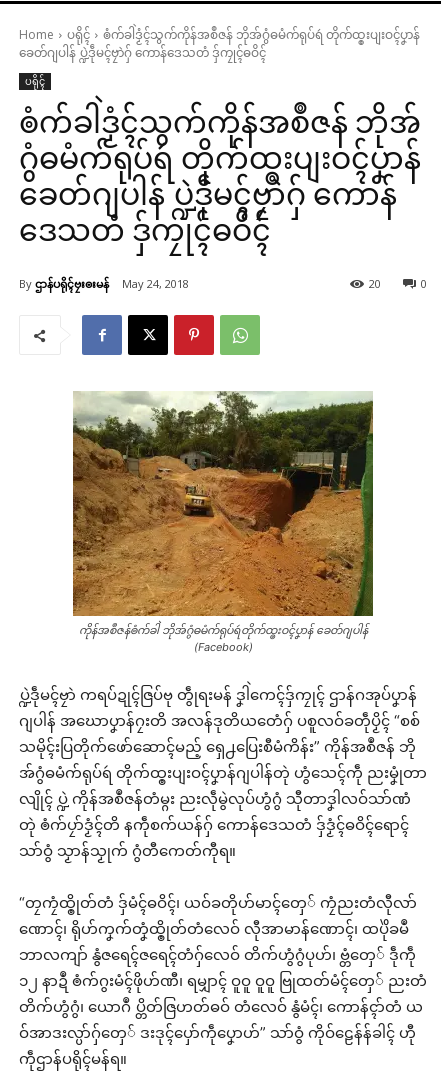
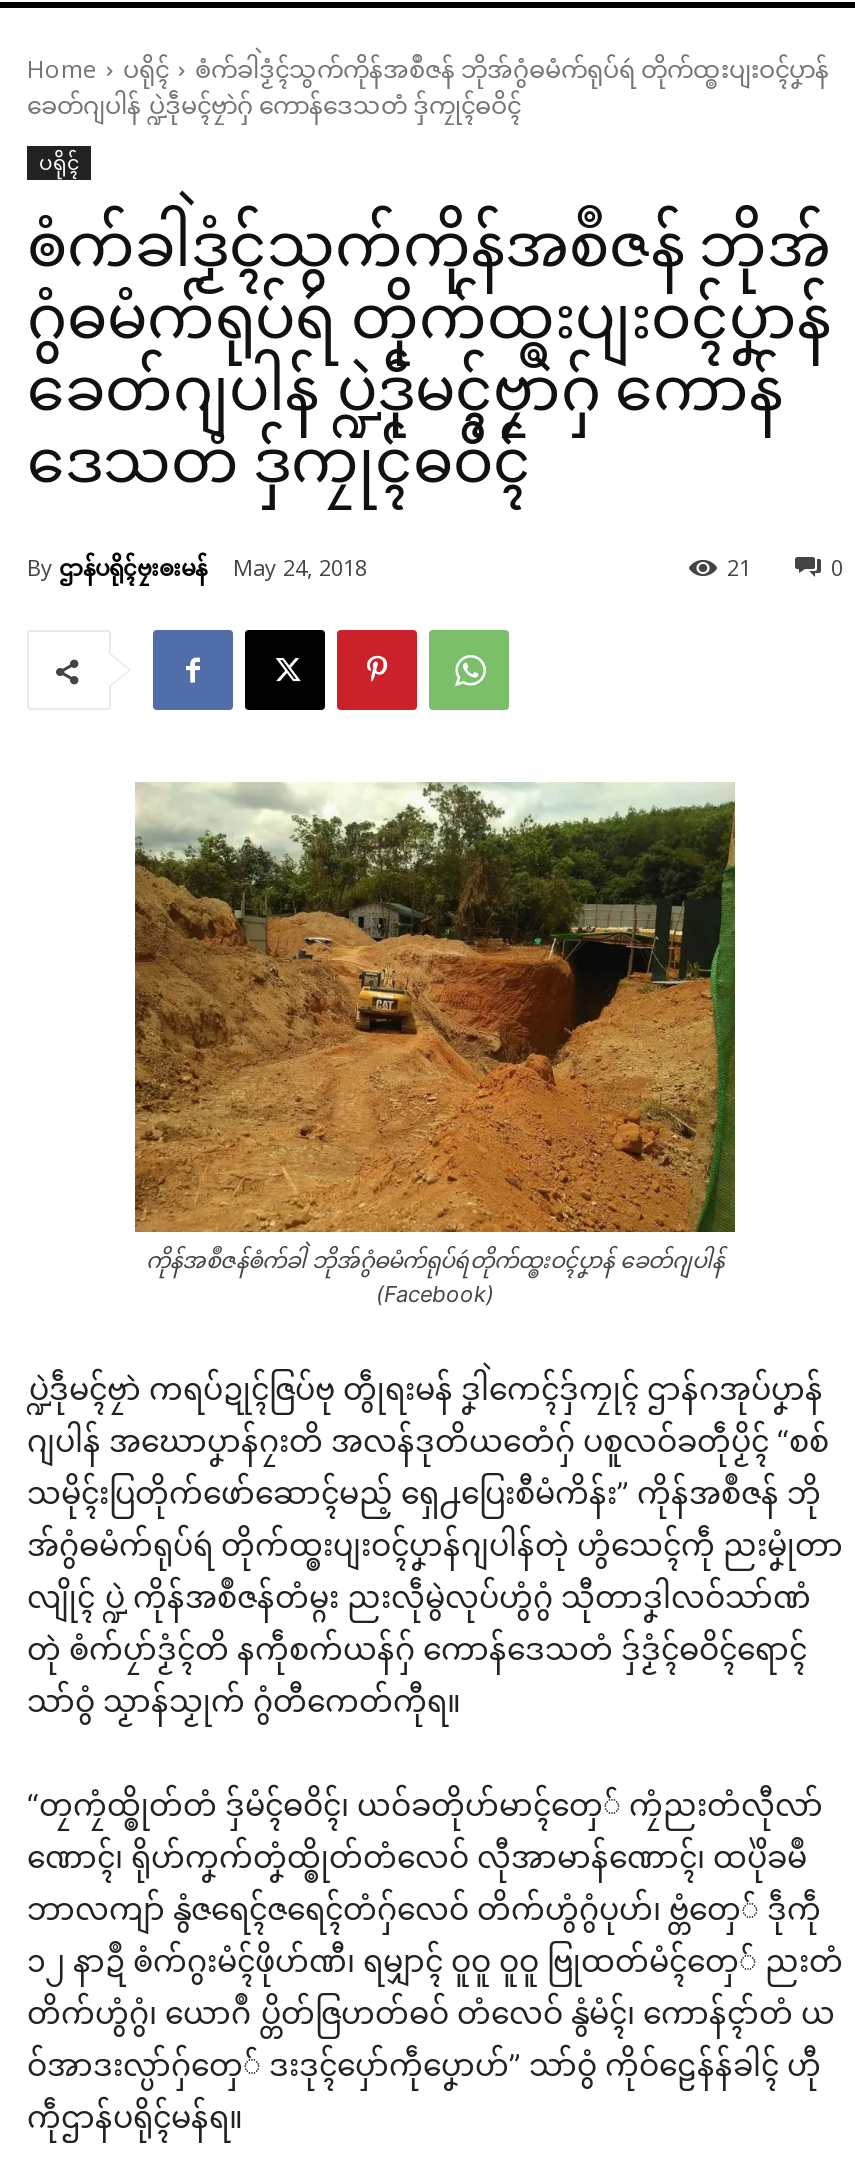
- 20
+ 21
